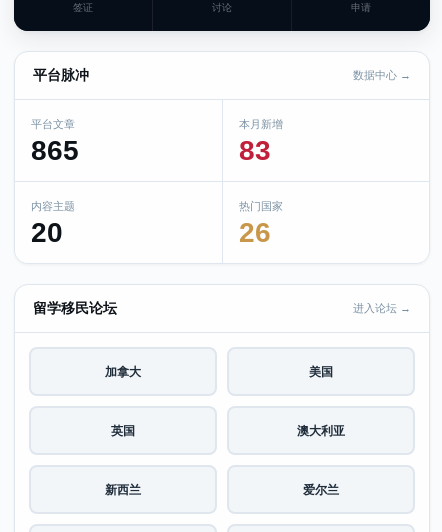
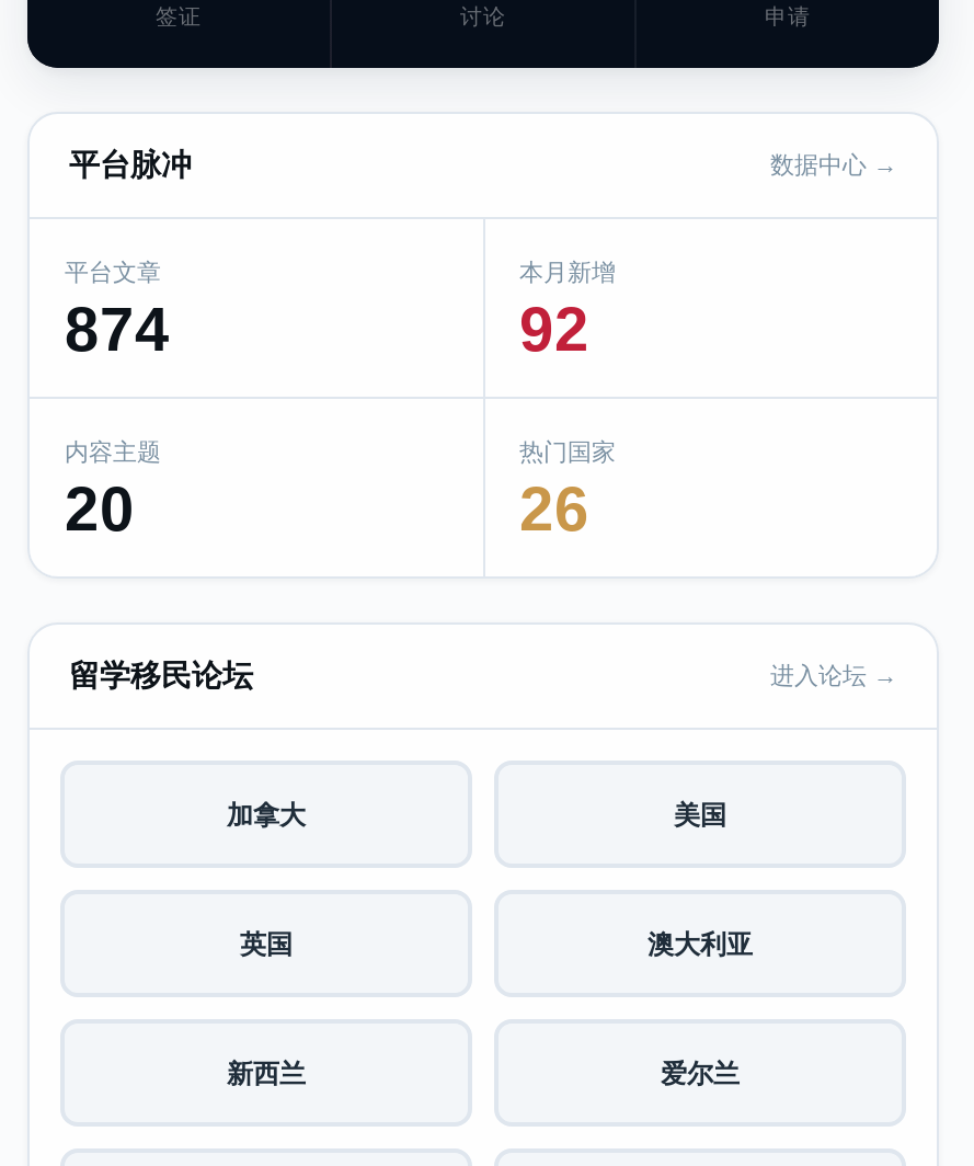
- 865
+ 874

- 83
+ 92
